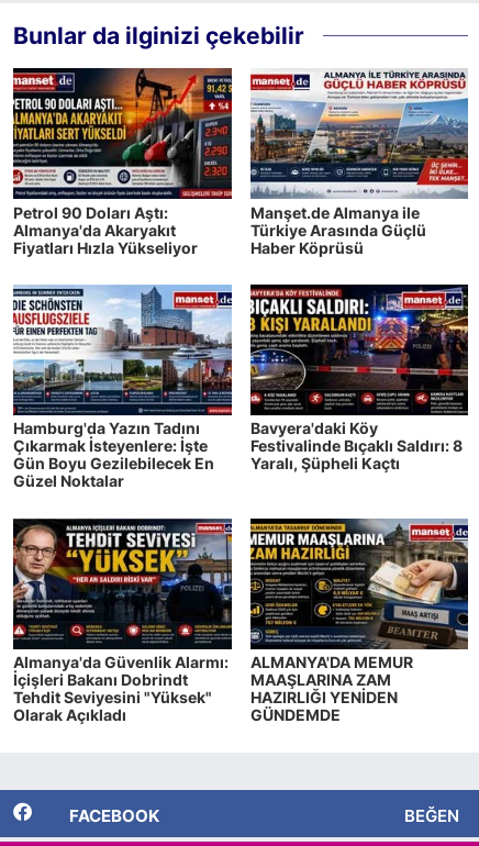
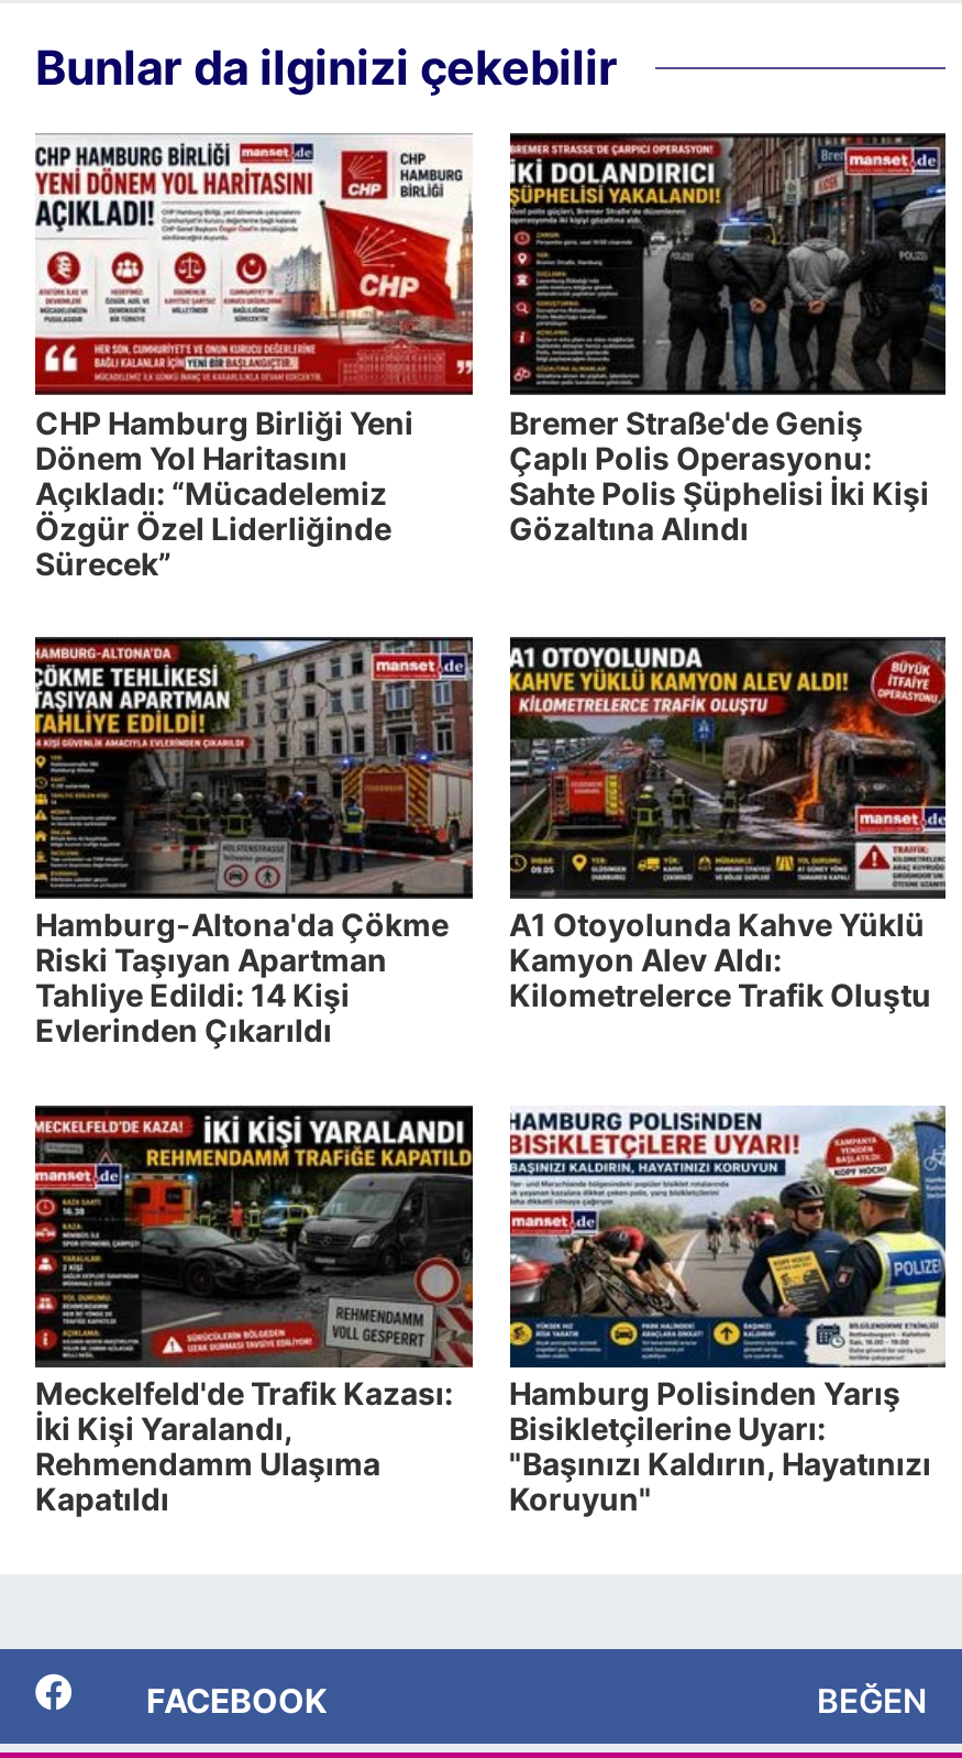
- [image]
- Petrol 90 Doları Aştı:
- Almanya'da Akaryakıt
- Fiyatları Hızla Yükseliyor
+ [image]
+ CHP Hamburg Birliği Yeni
+ Dönem Yol Haritasını
+ Açıkladı: “Mücadelemiz
+ Özgür Özel Liderliğinde
+ Sürecek”

- [image]
- Manşet.de Almanya ile
- Türkiye Arasında Güçlü
- Haber Köprüsü
+ [image]
+ Bremer Straße'de Geniş
+ Çaplı Polis Operasyonu:
+ Sahte Polis Şüphelisi İki Kişi
+ Gözaltına Alındı

- [image]
- Hamburg'da Yazın Tadını
- Çıkarmak İsteyenlere: İşte
- Gün Boyu Gezilebilecek En
- Güzel Noktalar
+ [image]
+ Hamburg-Altona'da Çökme
+ Riski Taşıyan Apartman
+ Tahliye Edildi: 14 Kişi
+ Evlerinden Çıkarıldı

- [image]
- Bavyera'daki Köy
- Festivalinde Bıçaklı Saldırı: 8
- Yaralı, Şüpheli Kaçtı
+ [image]
+ A1 Otoyolunda Kahve Yüklü
+ Kamyon Alev Aldı:
+ Kilometrelerce Trafik Oluştu

- [image]
- Almanya'da Güvenlik Alarmı:
- İçişleri Bakanı Dobrindt
- Tehdit Seviyesini "Yüksek"
- Olarak Açıkladı
+ [image]
+ Meckelfeld'de Trafik Kazası:
+ İki Kişi Yaralandı,
+ Rehmendamm Ulaşıma
+ Kapatıldı

- [image]
- ALMANYA'DA MEMUR
- MAAŞLARINA ZAM
- HAZIRLIĞI YENİDEN
- GÜNDEMDE
+ [image]
+ Hamburg Polisinden Yarış
+ Bisikletçilerine Uyarı:
+ "Başınızı Kaldırın, Hayatınızı
+ Koruyun"
